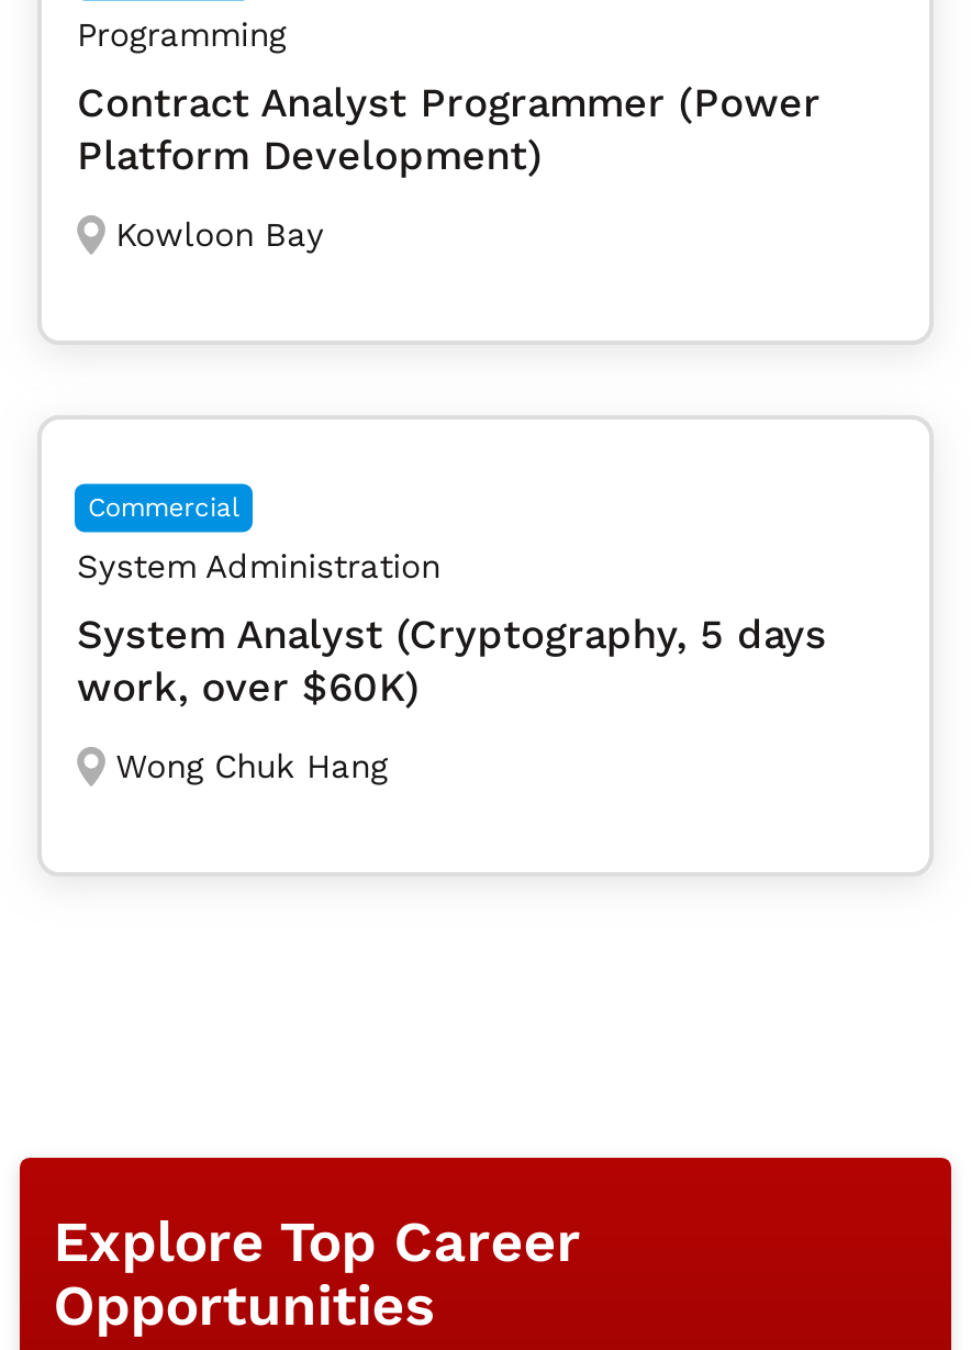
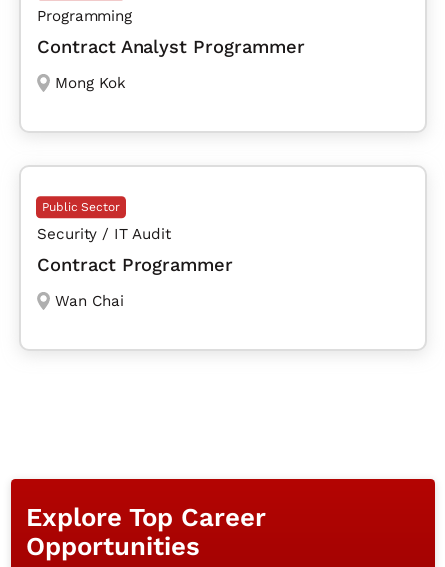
- Contract Analyst Programmer (Power
- Platform Development)
+ Contract Analyst Programmer

- Kowloon Bay
+ Mong Kok

- Commercial
+ Public Sector

- System Administration
+ Security / IT Audit

- System Analyst (Cryptography, 5 days
- work, over $60K)
+ Contract Programmer

- Wong Chuk Hang
+ Wan Chai
